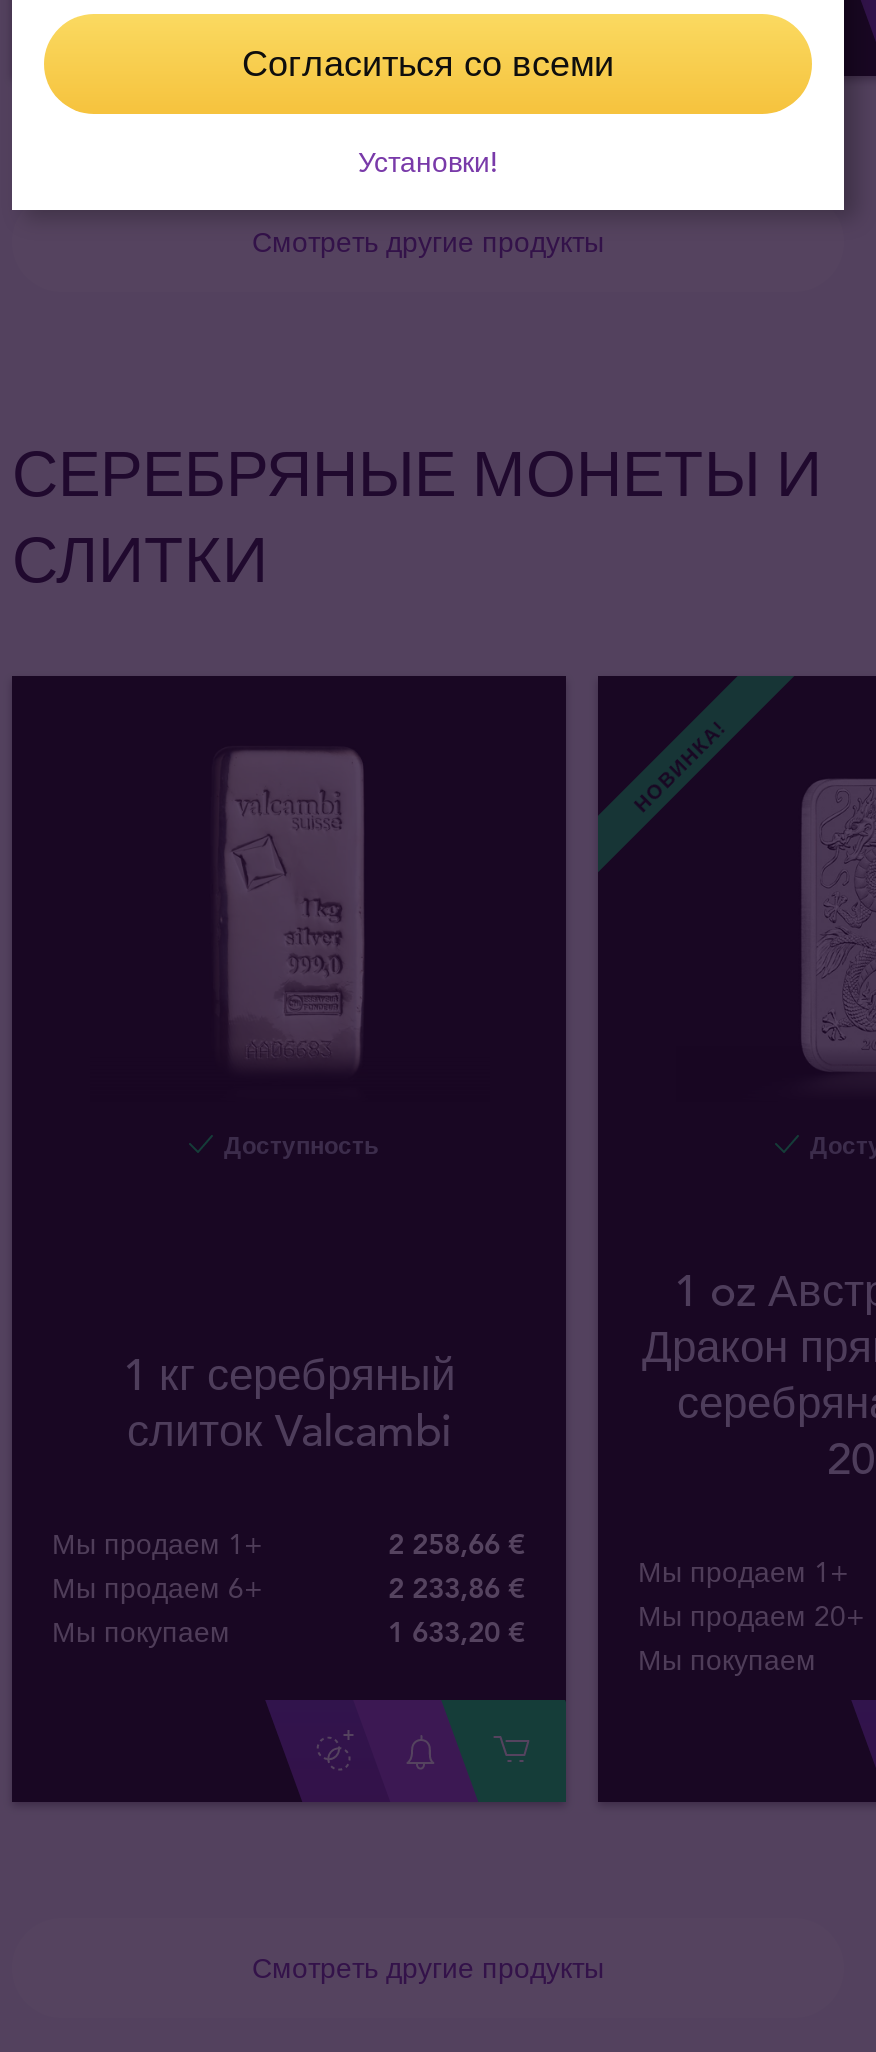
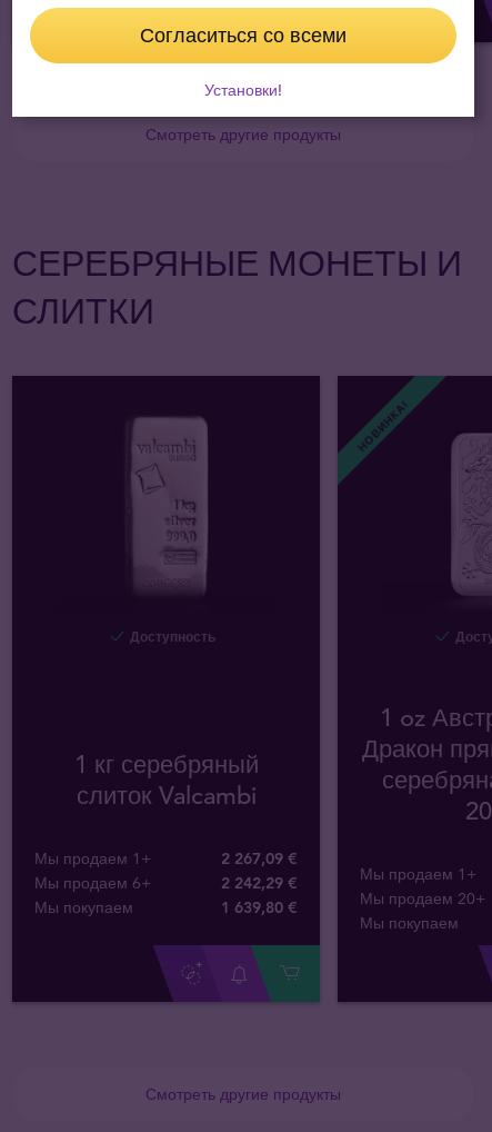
- 2 258,66 €
+ 2 267,09 €

- 2 233,86 €
+ 2 242,29 €

- 1 633,20 €
+ 1 639,80 €
